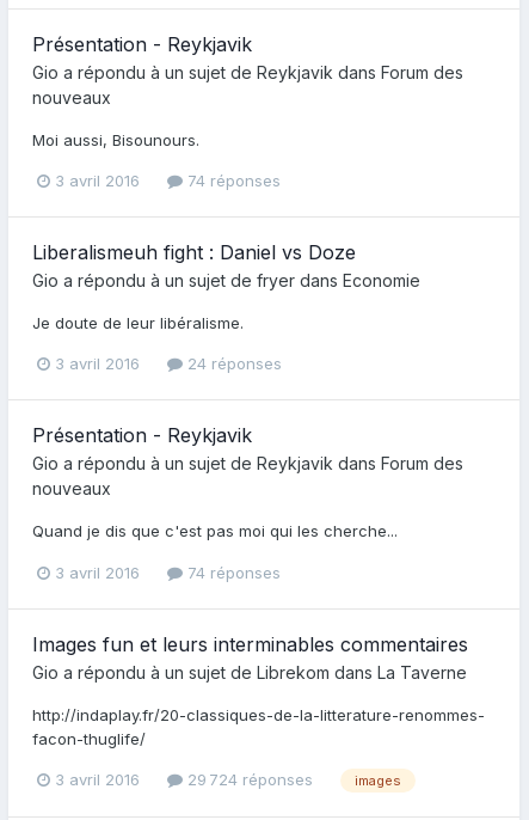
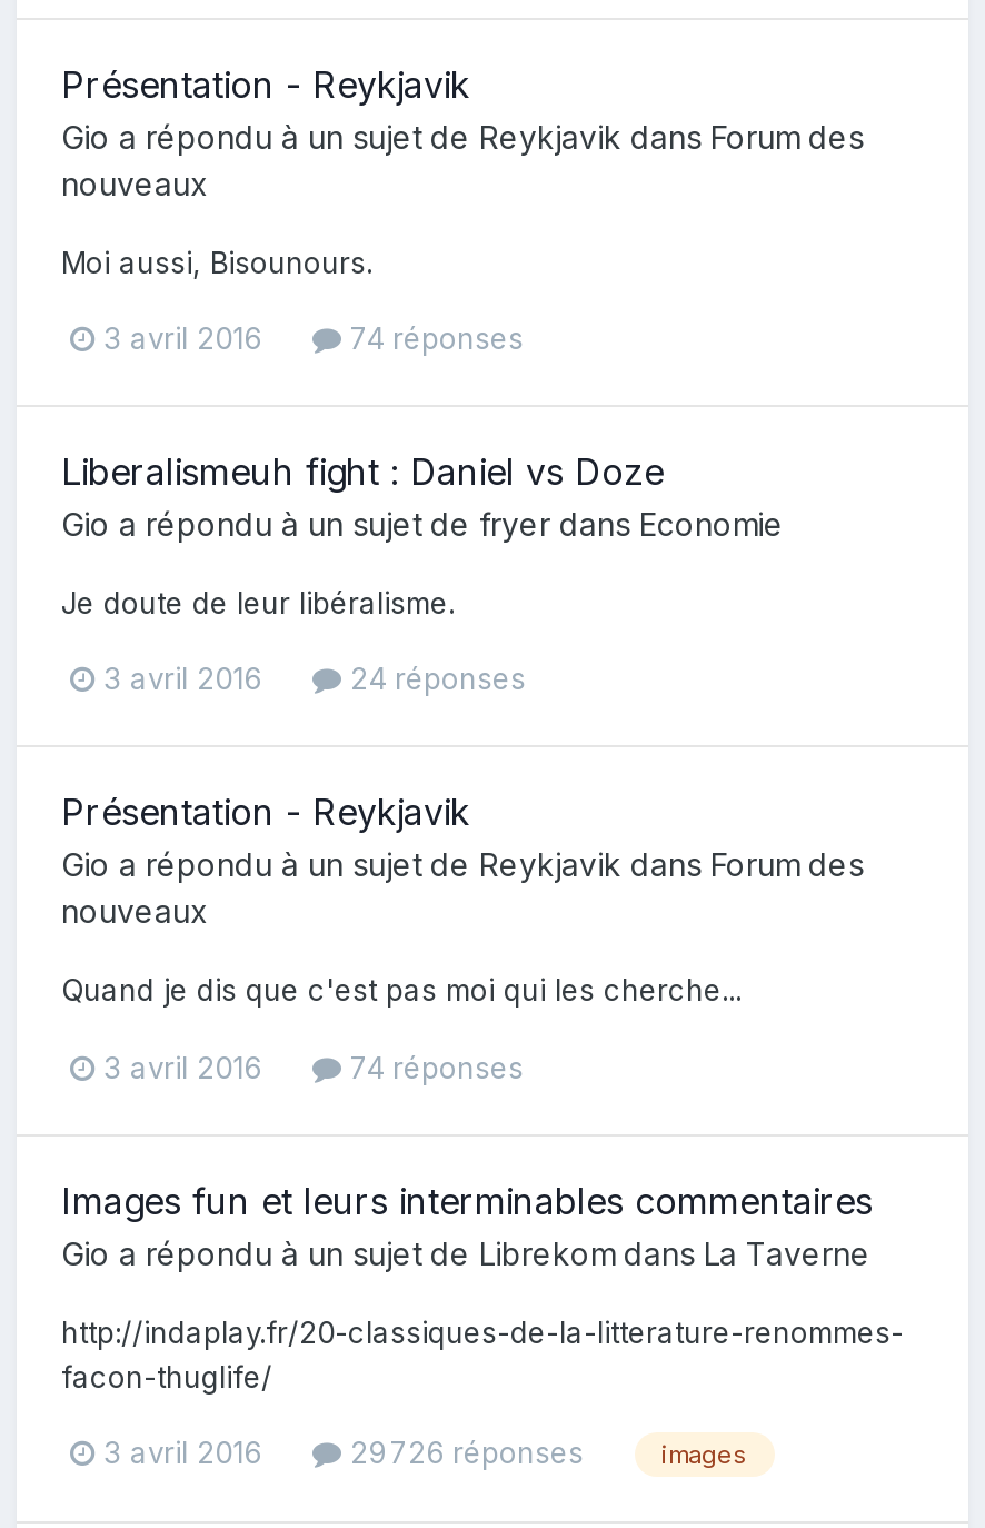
- 29 724 réponses
+ 29 726 réponses
